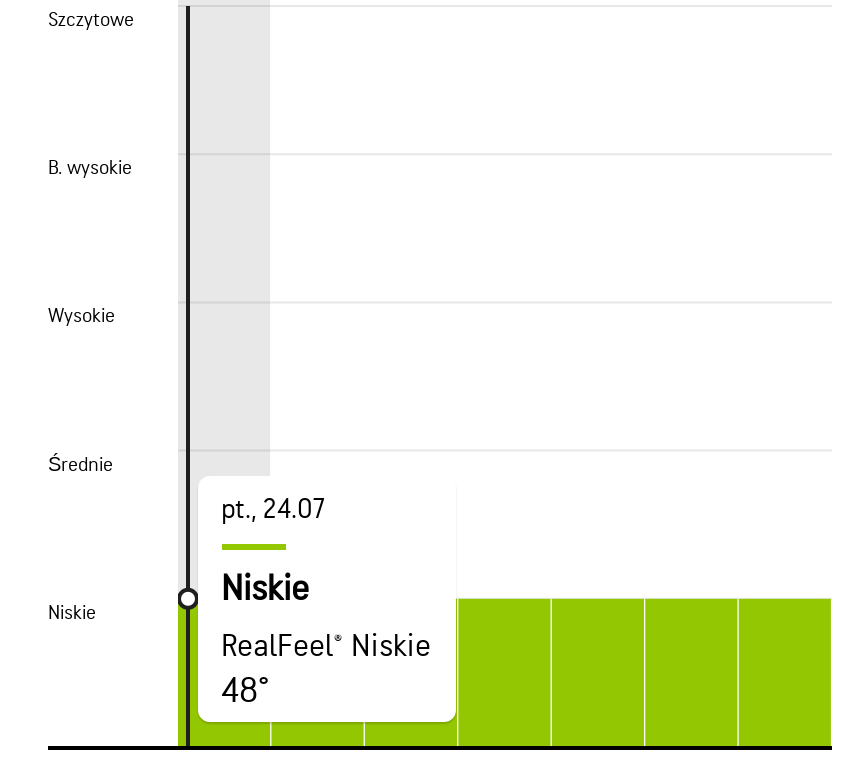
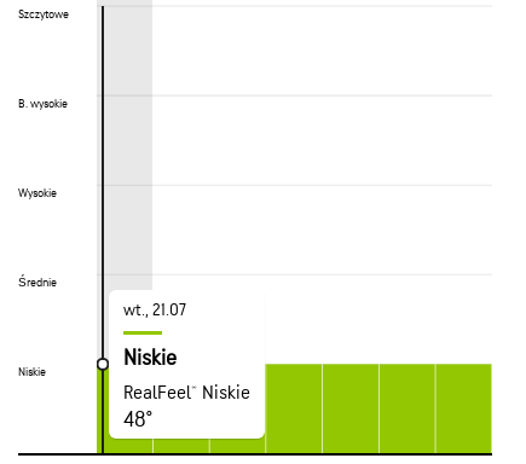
- pt., 24.07
+ wt., 21.07
